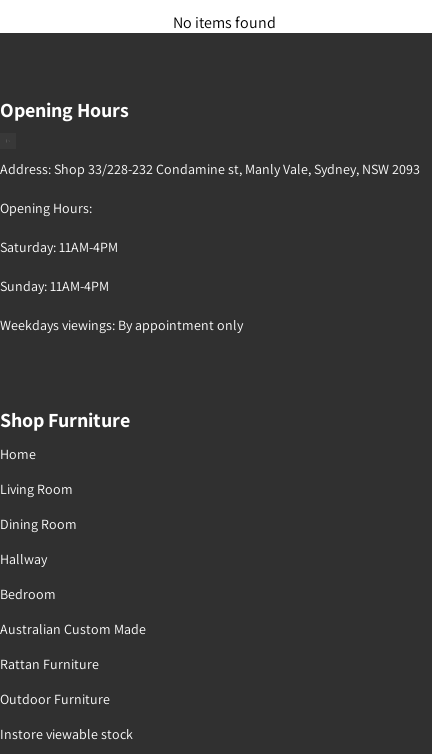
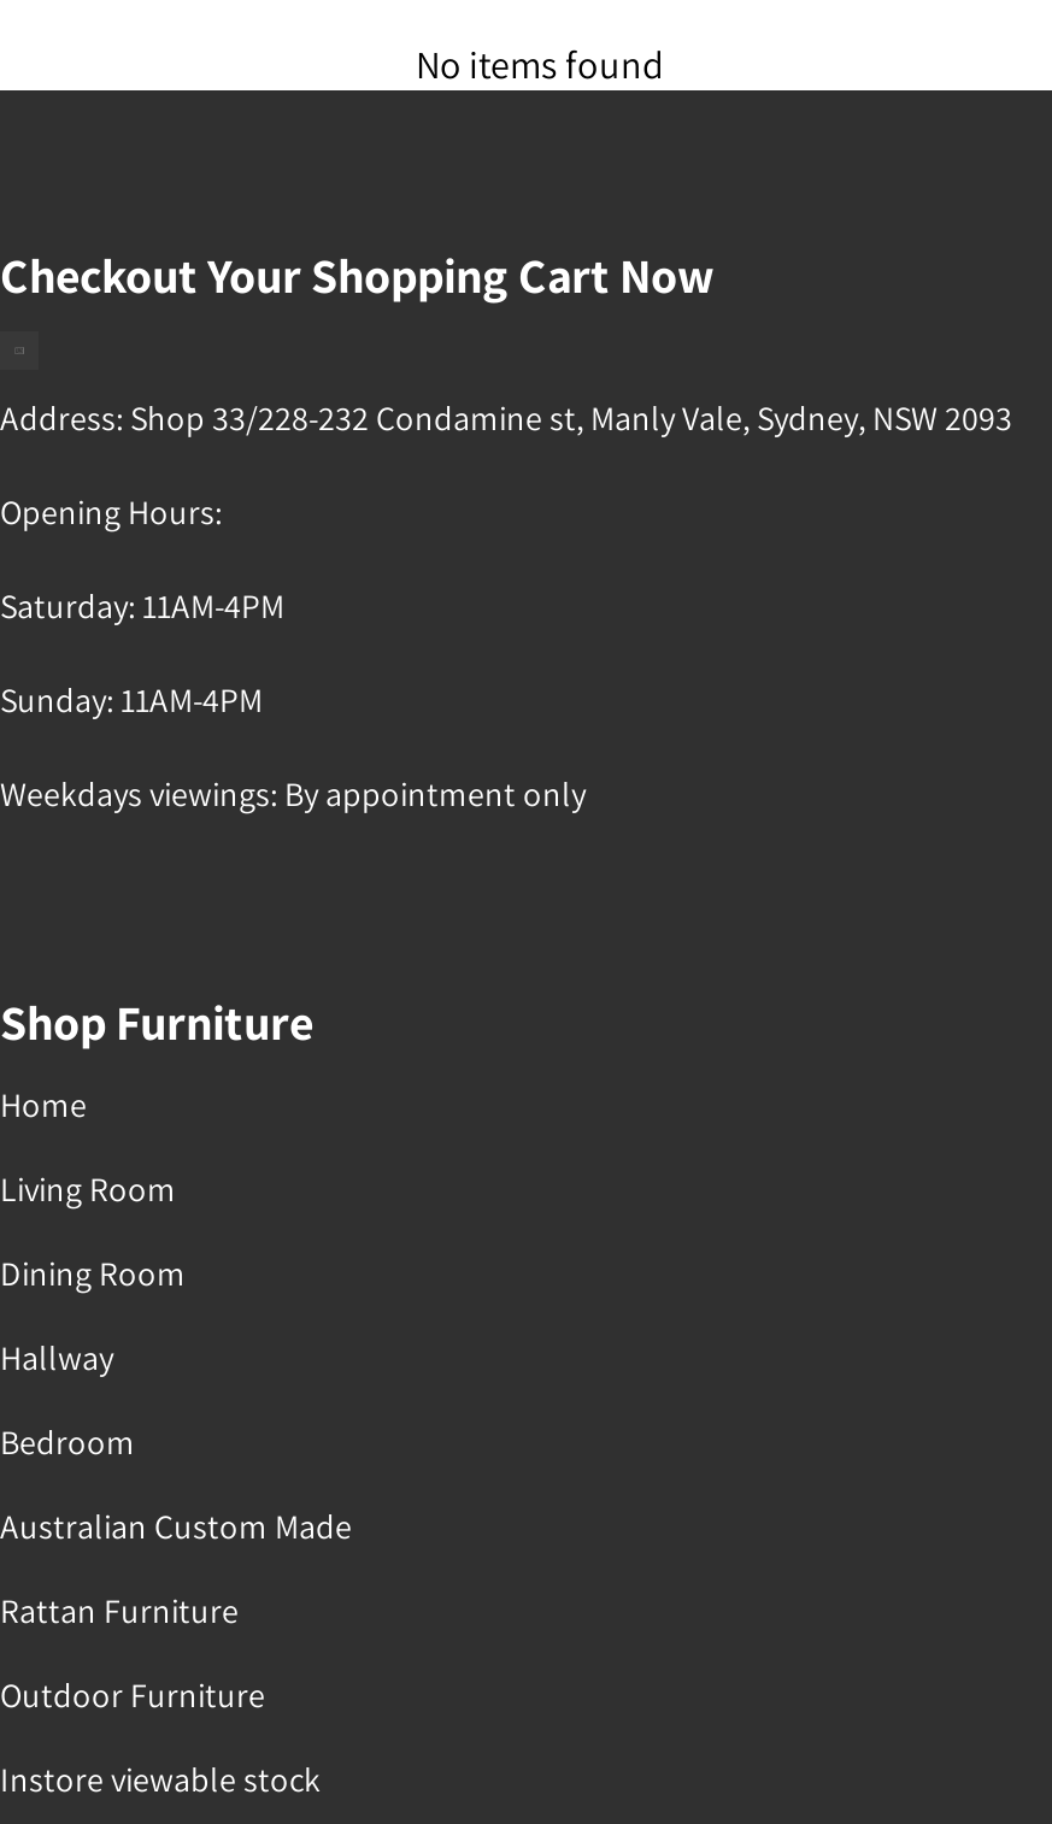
- Opening Hours
+ Checkout Your Shopping Cart Now
